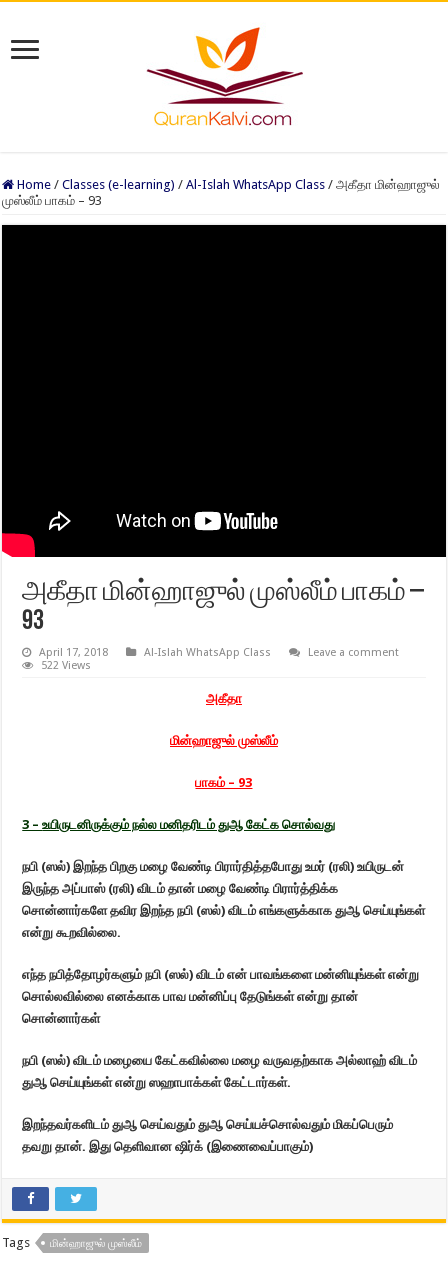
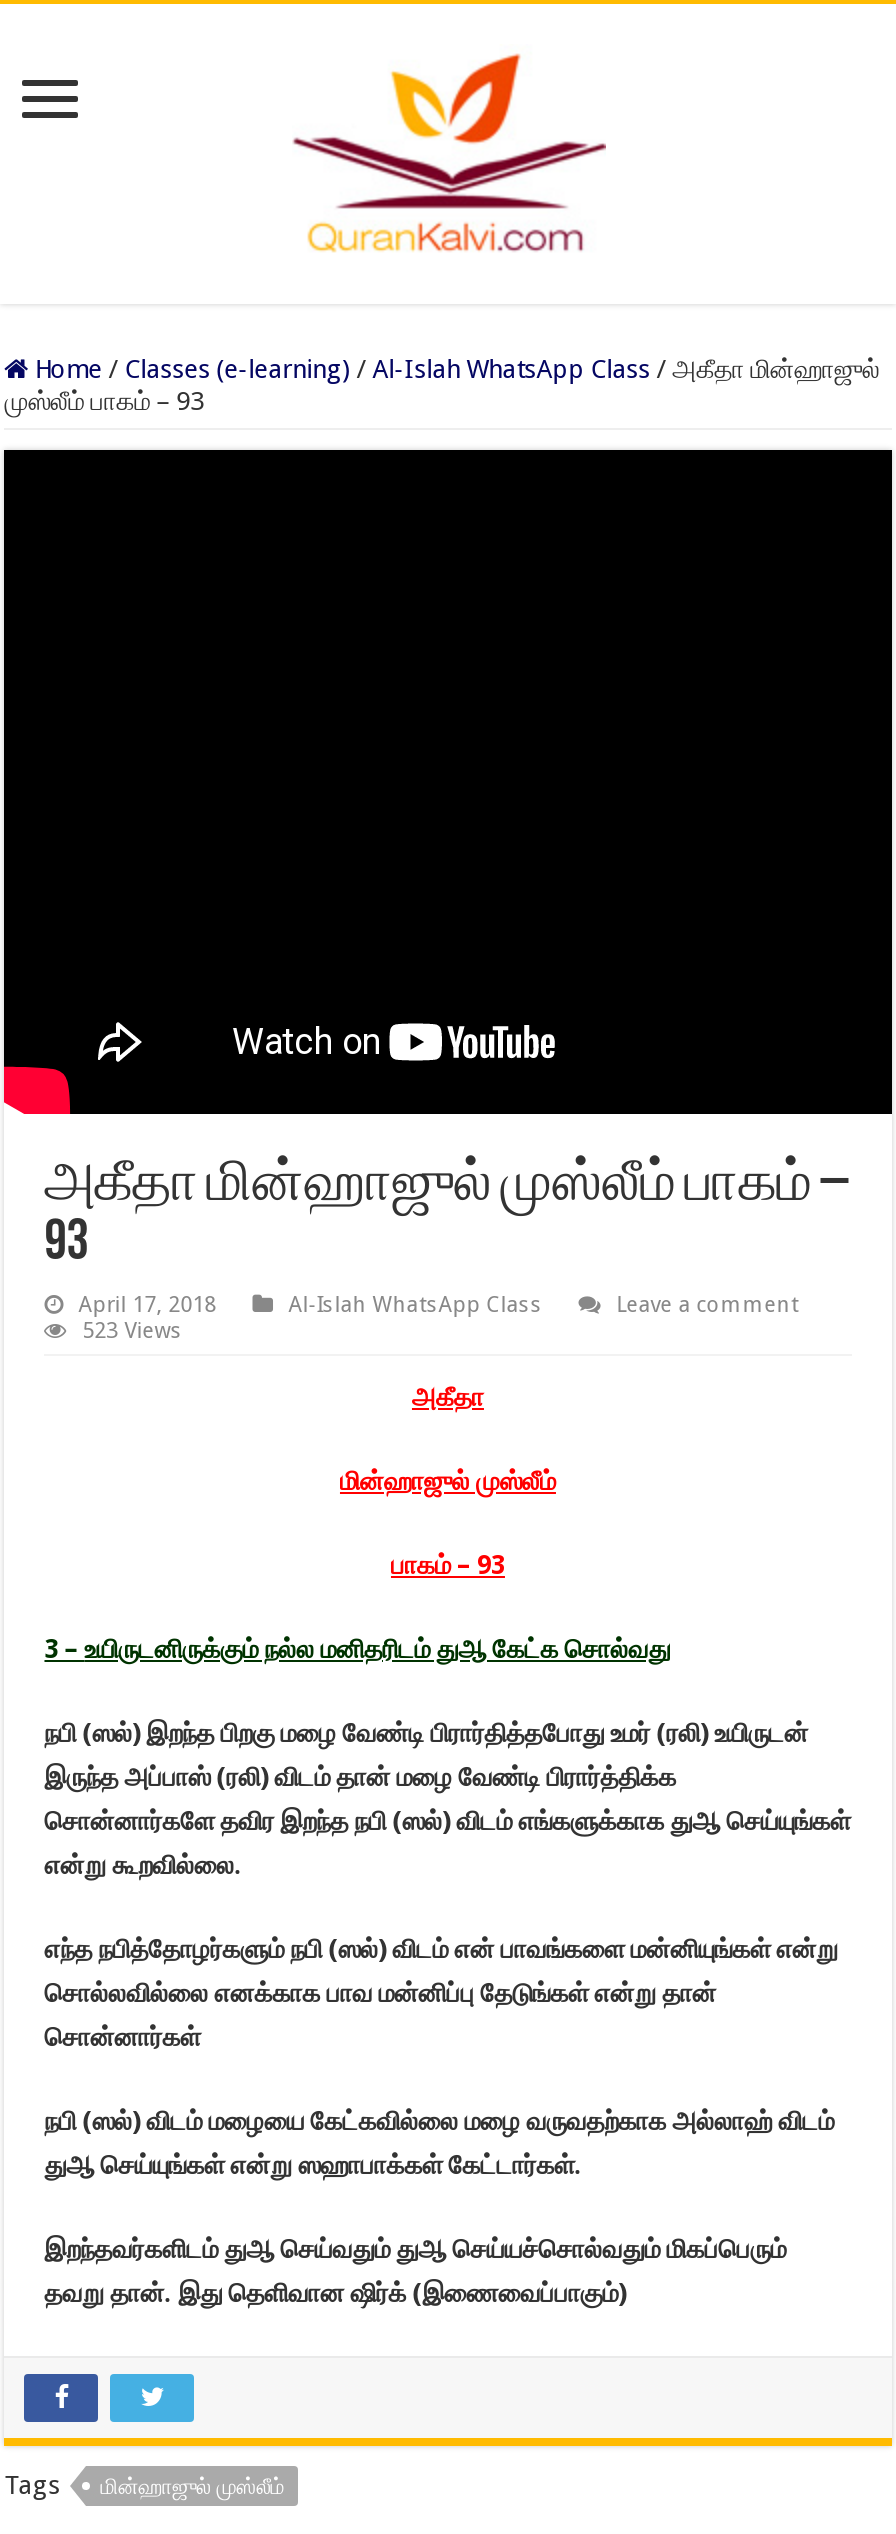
- 522 Views
+ 523 Views
